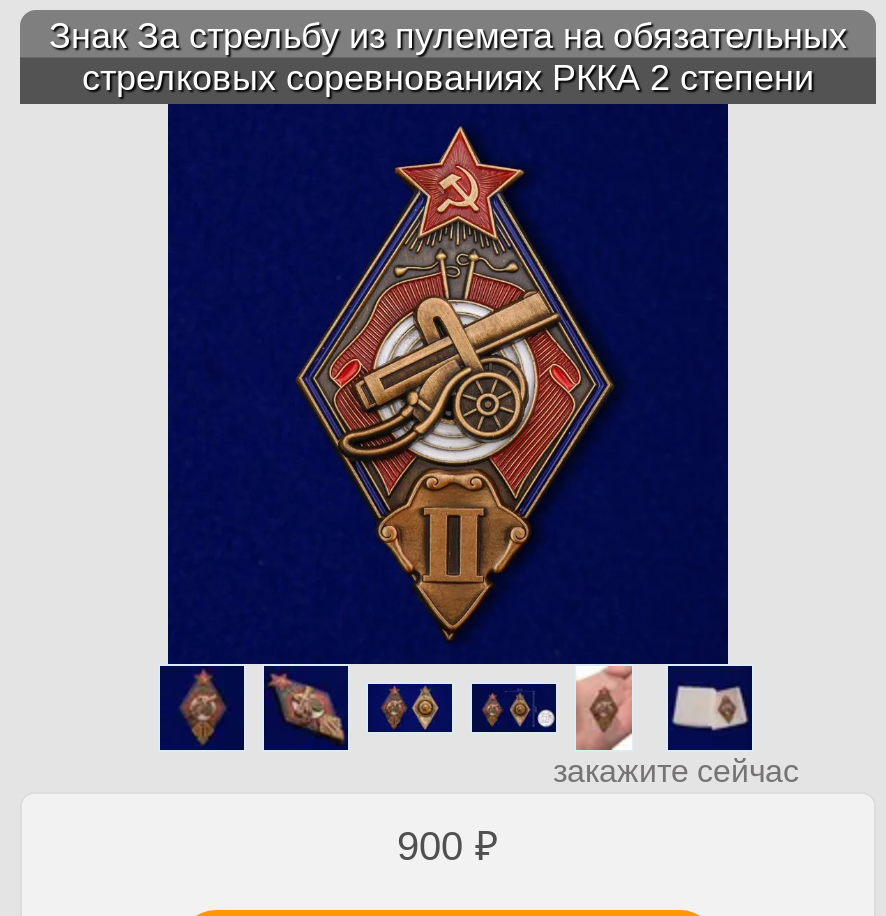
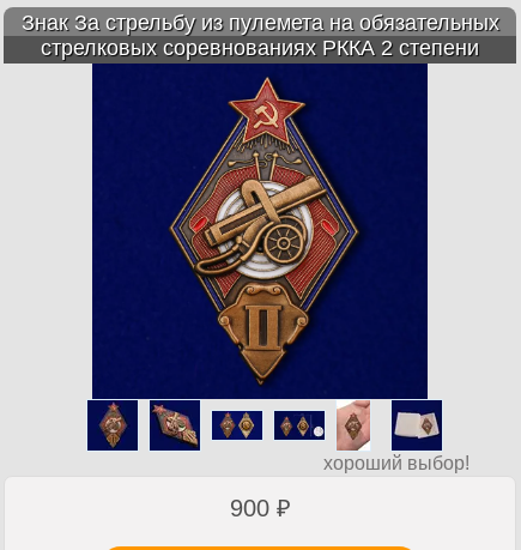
- закажите сейчас
+ хороший выбор!
